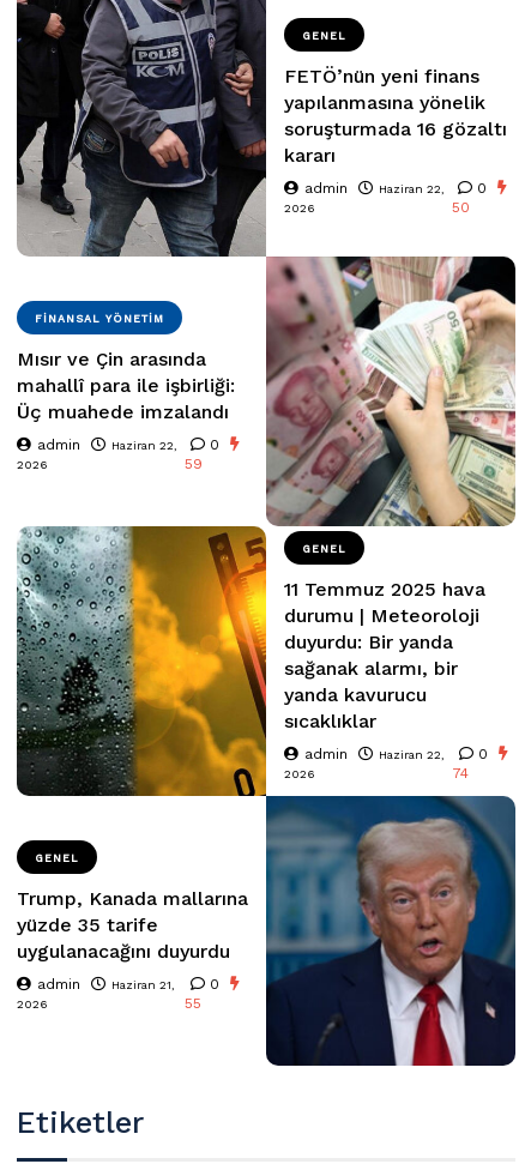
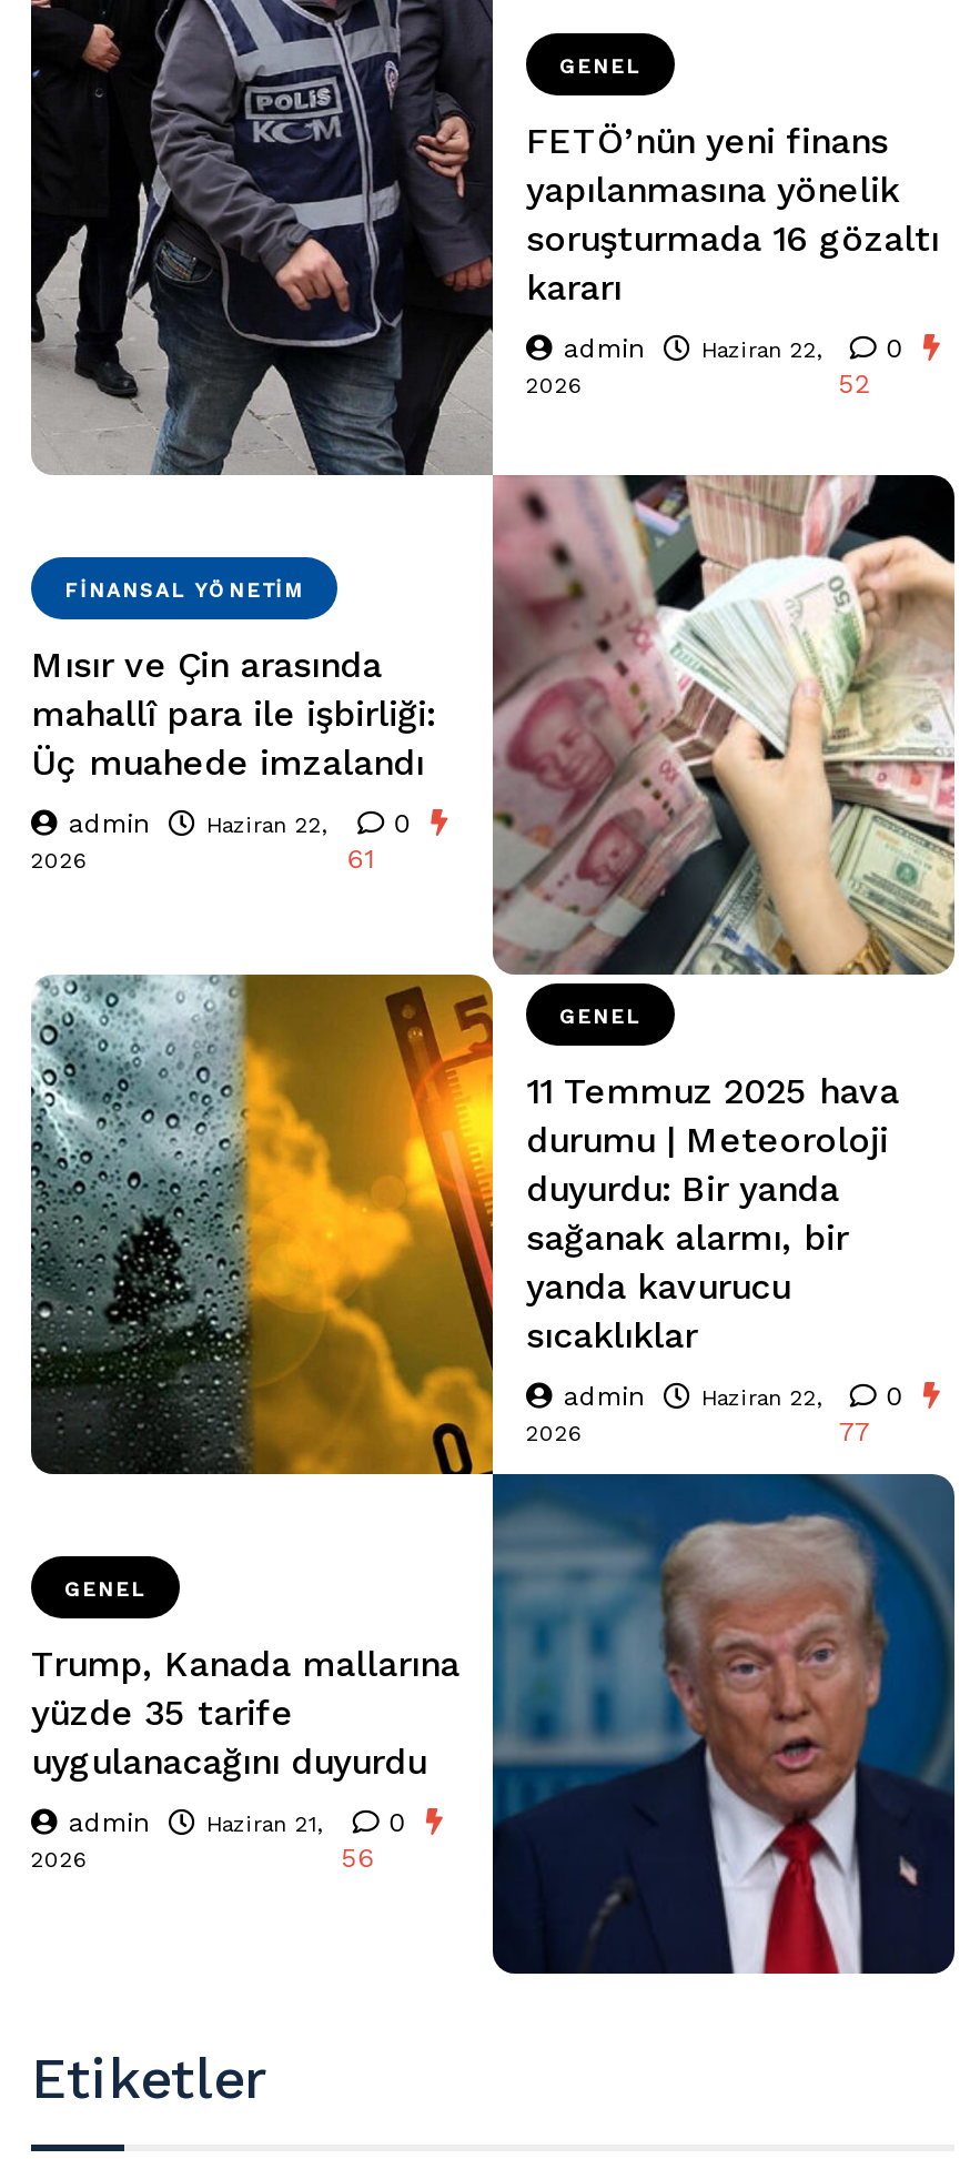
- 50
+ 52

- 59
+ 61

- 74
+ 77

- 55
+ 56
